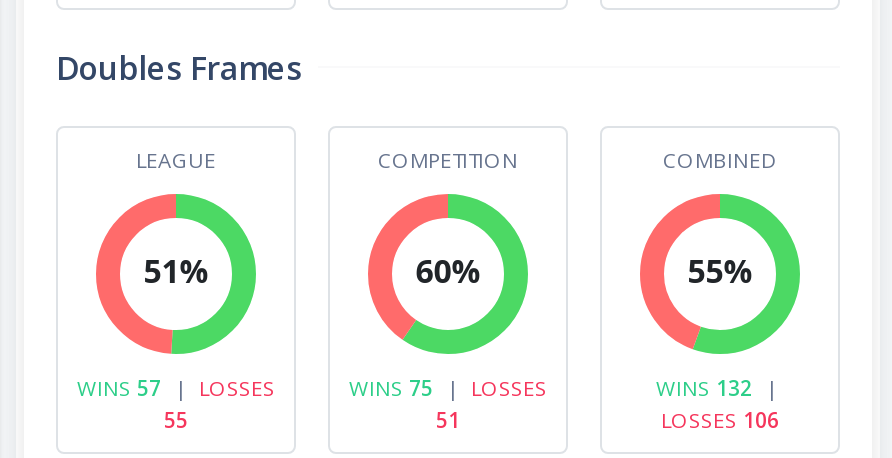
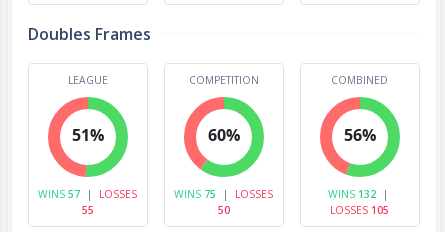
- 55%
+ 56%

- 51
+ 50

- LOSSES 106
+ LOSSES 105
